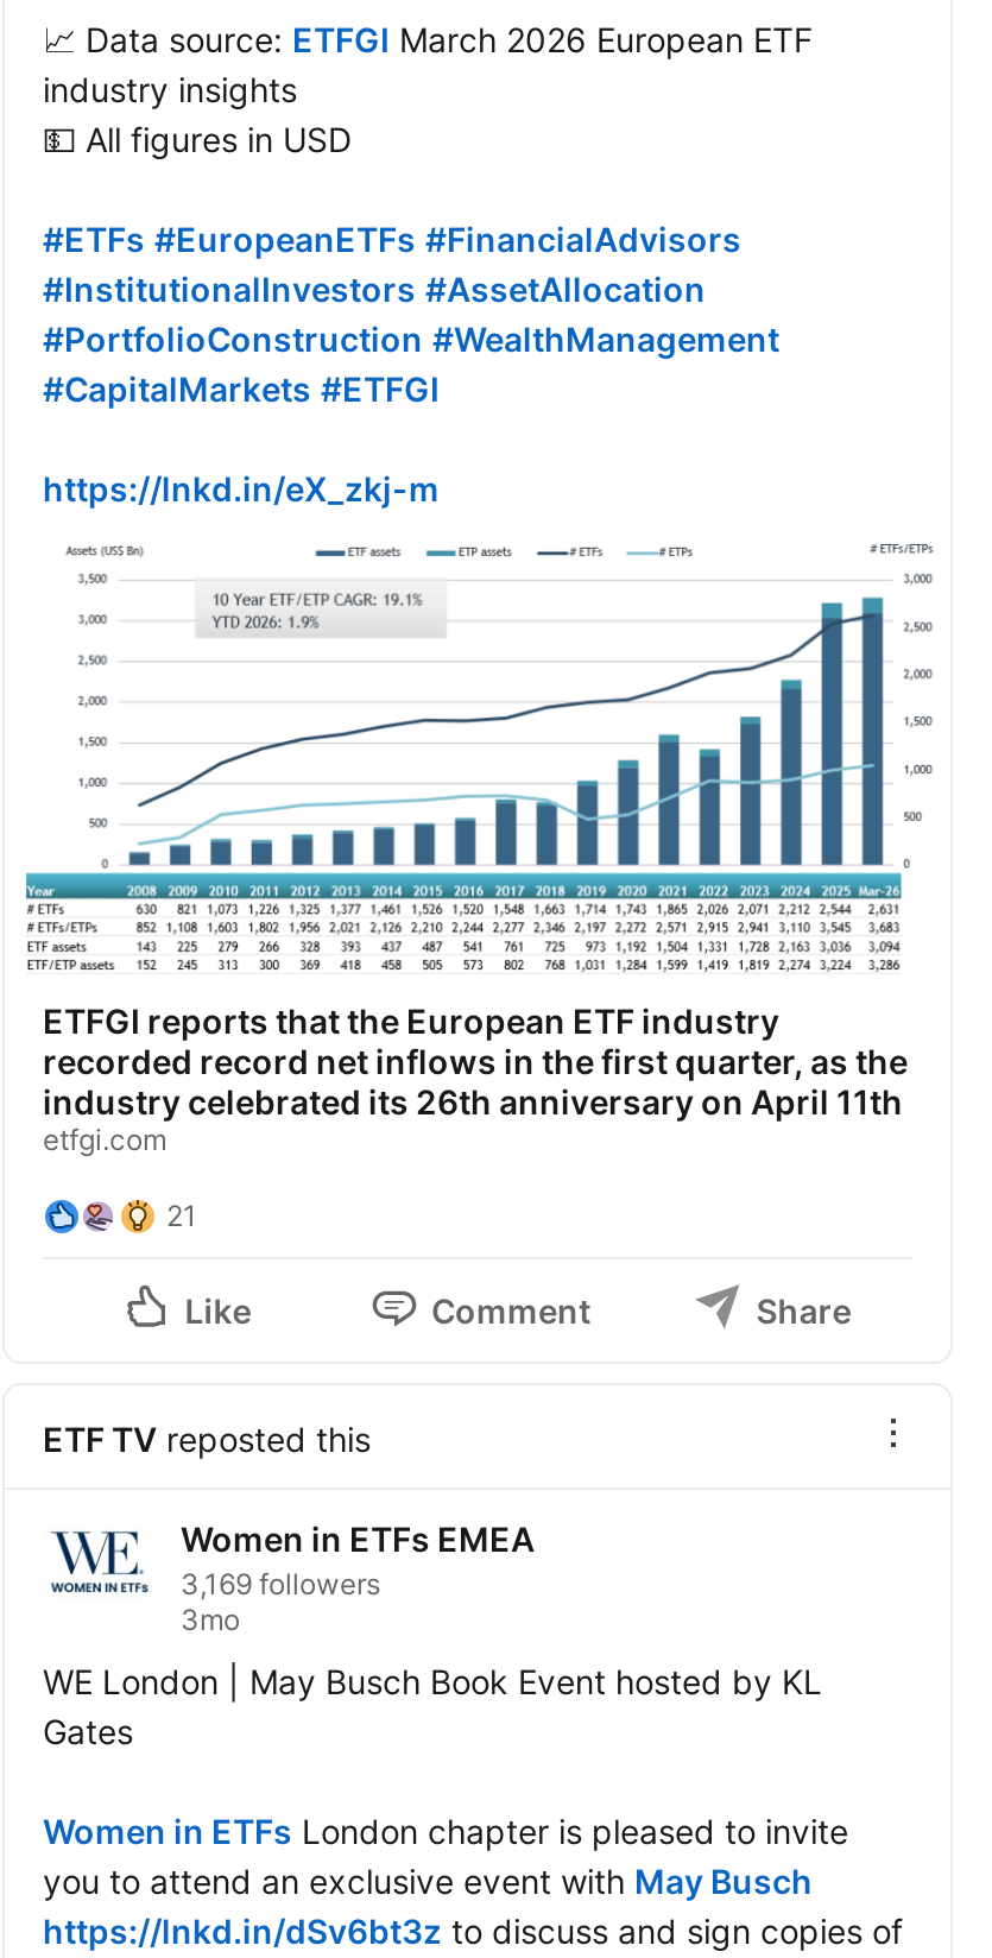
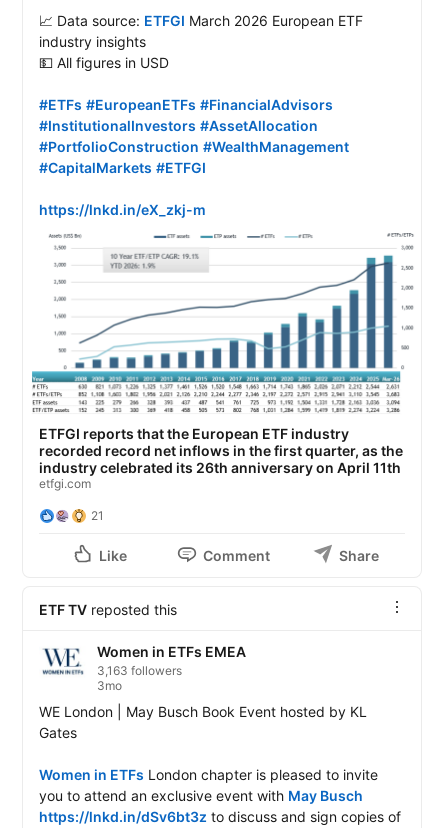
- 3,169 followers
+ 3,163 followers
